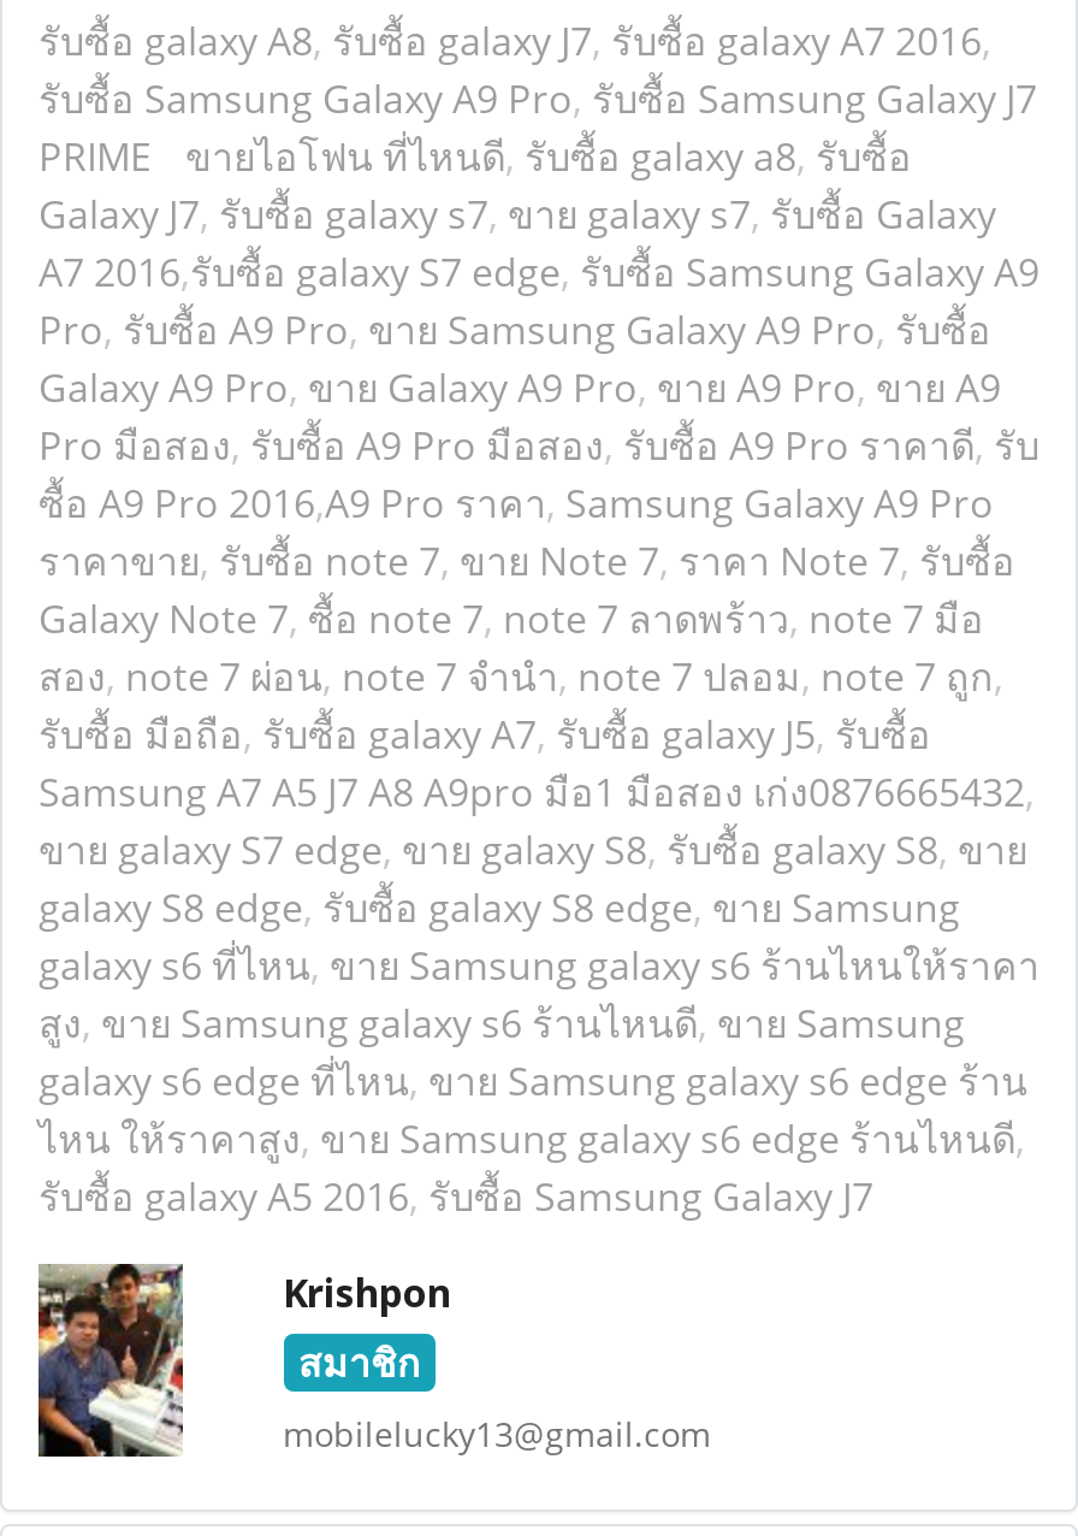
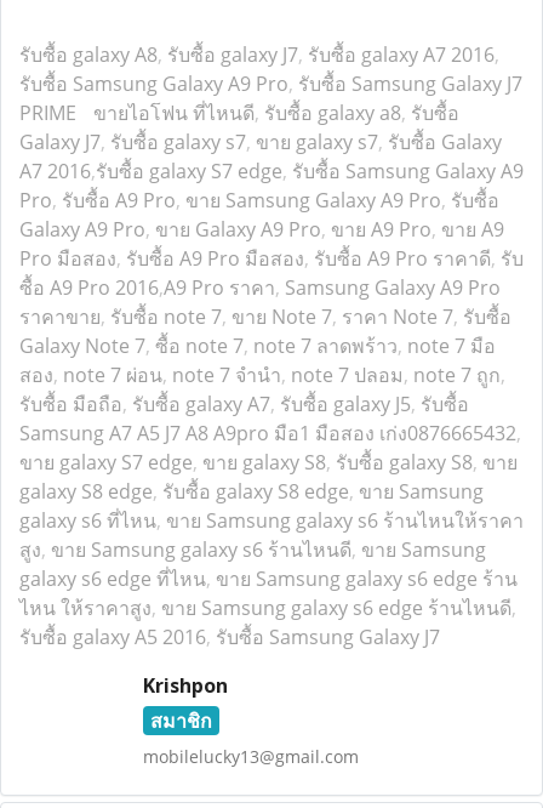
- [image]
